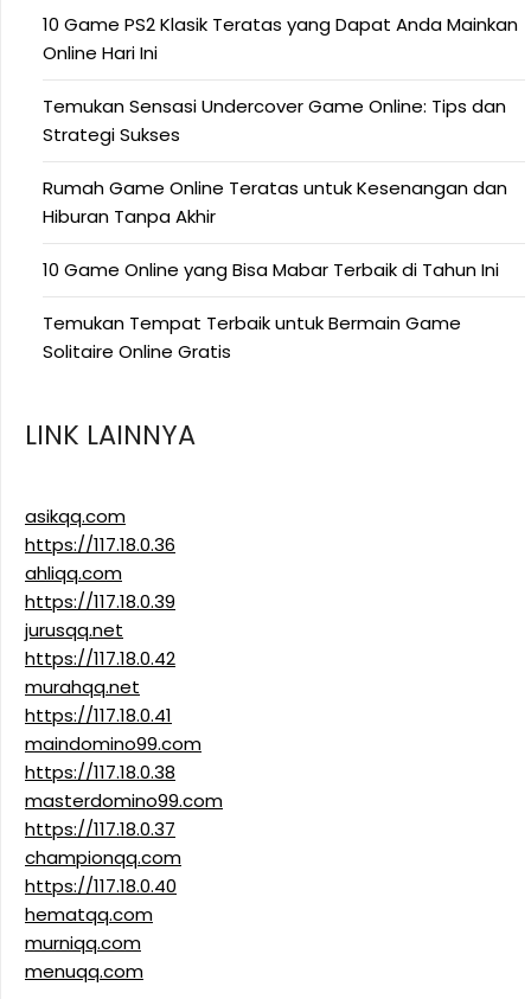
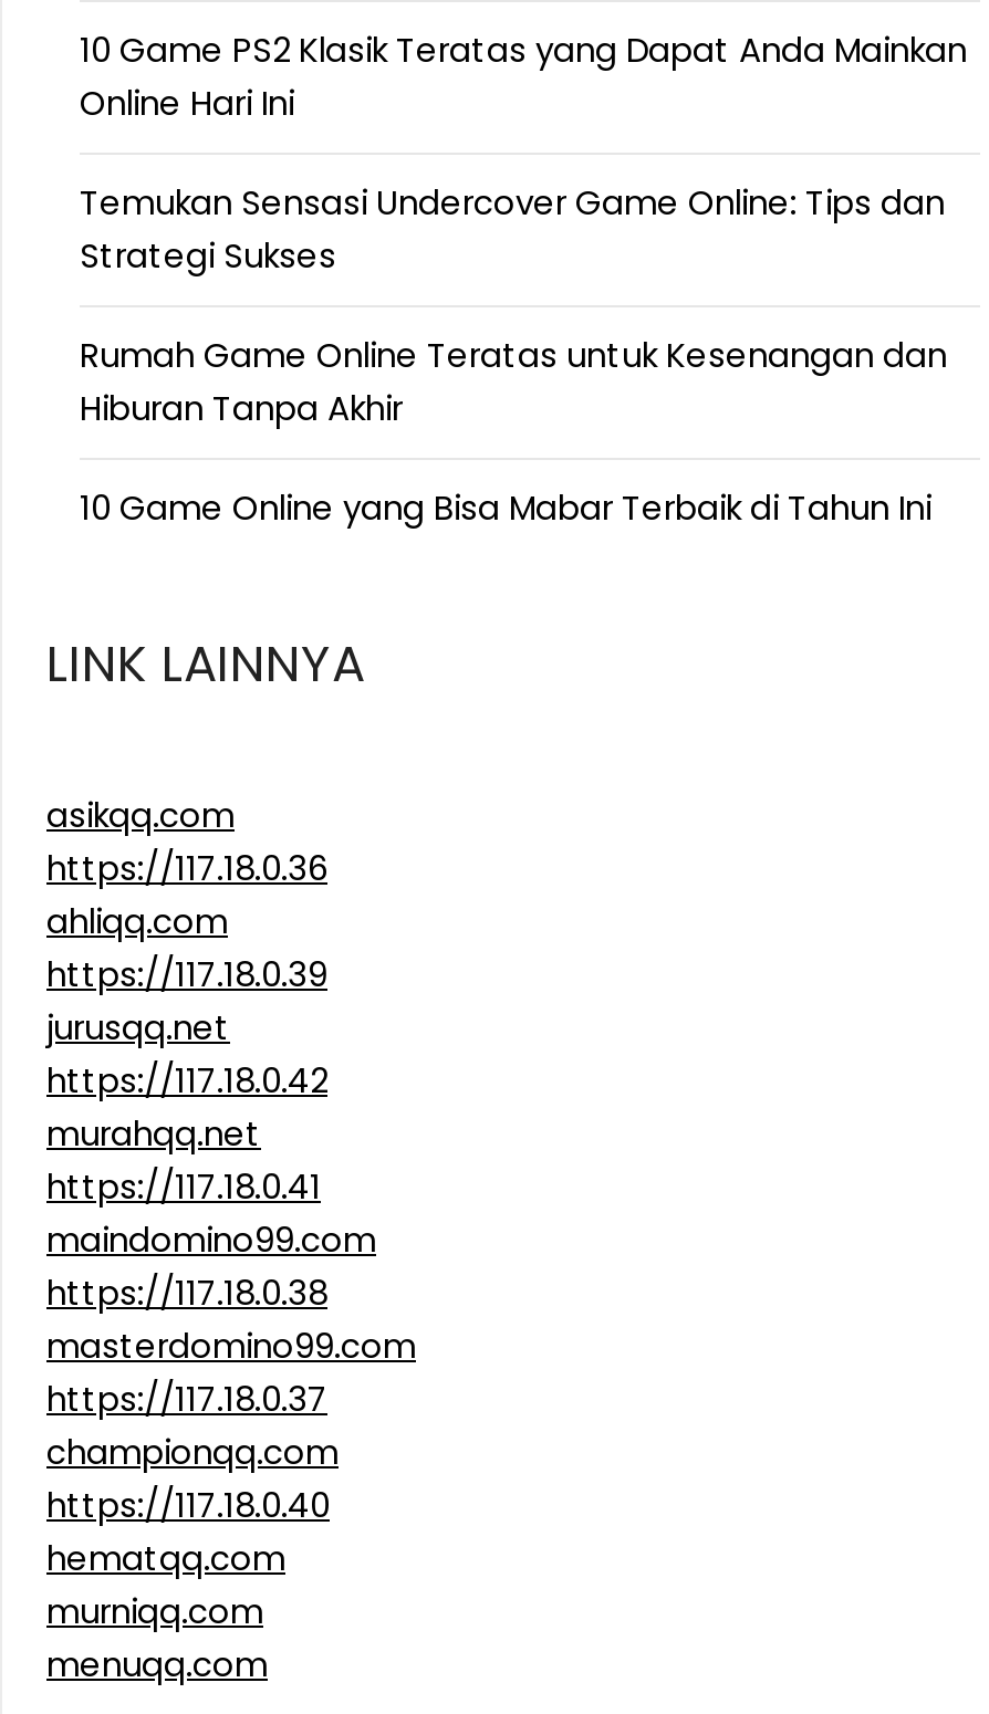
- Temukan Tempat Terbaik untuk Bermain Game
- Solitaire Online Gratis
